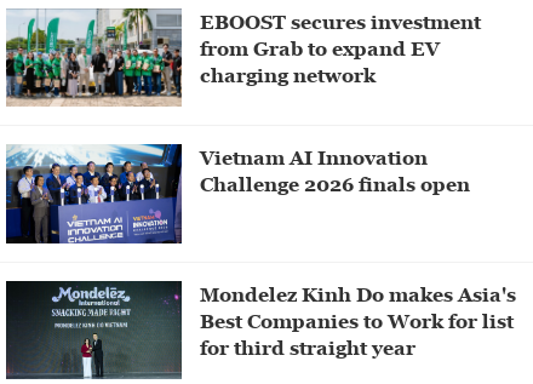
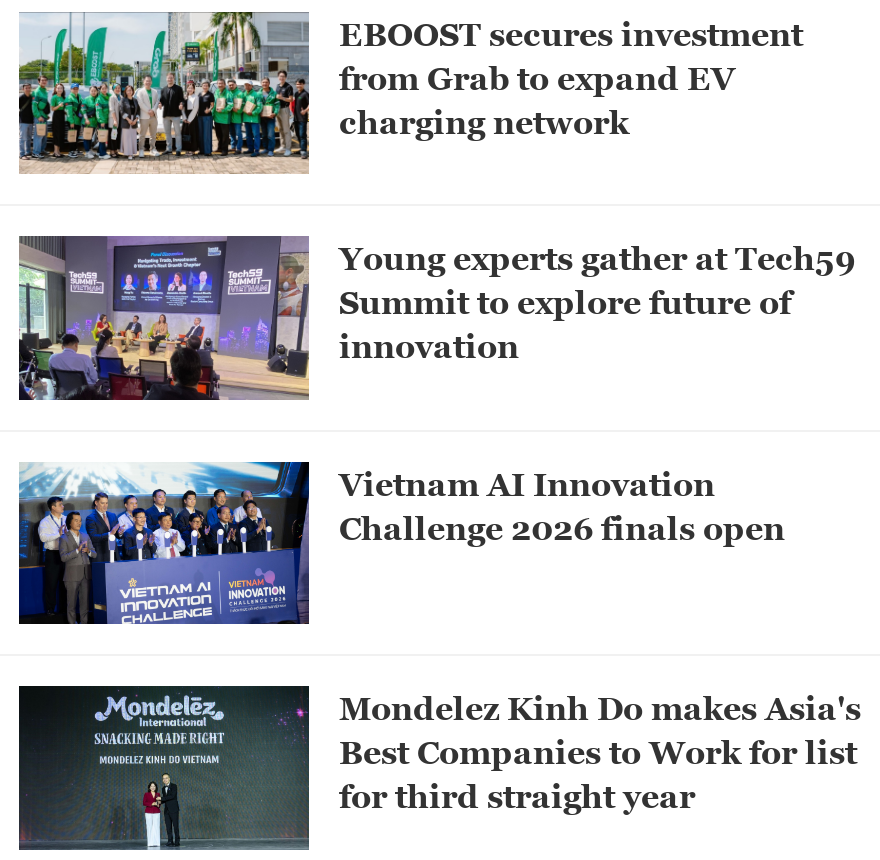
+ [image]
+ Young experts gather at Tech59
+ Summit to explore future of
+ innovation
